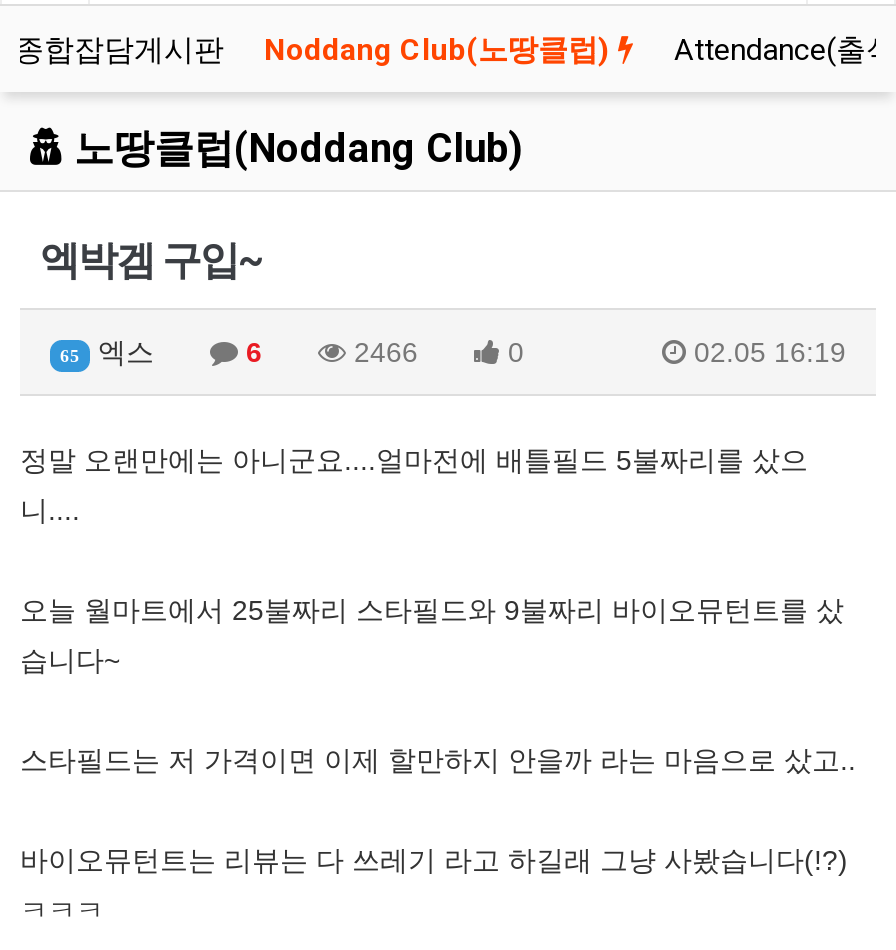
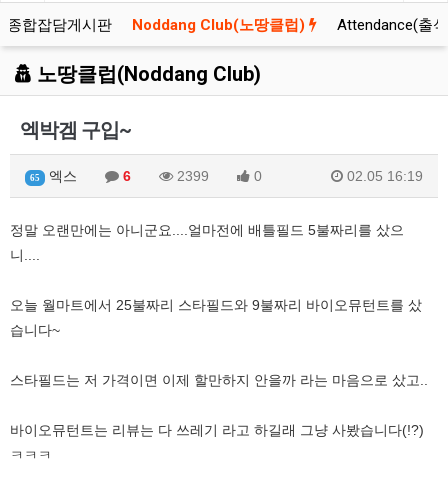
- 2466
+ 2399
